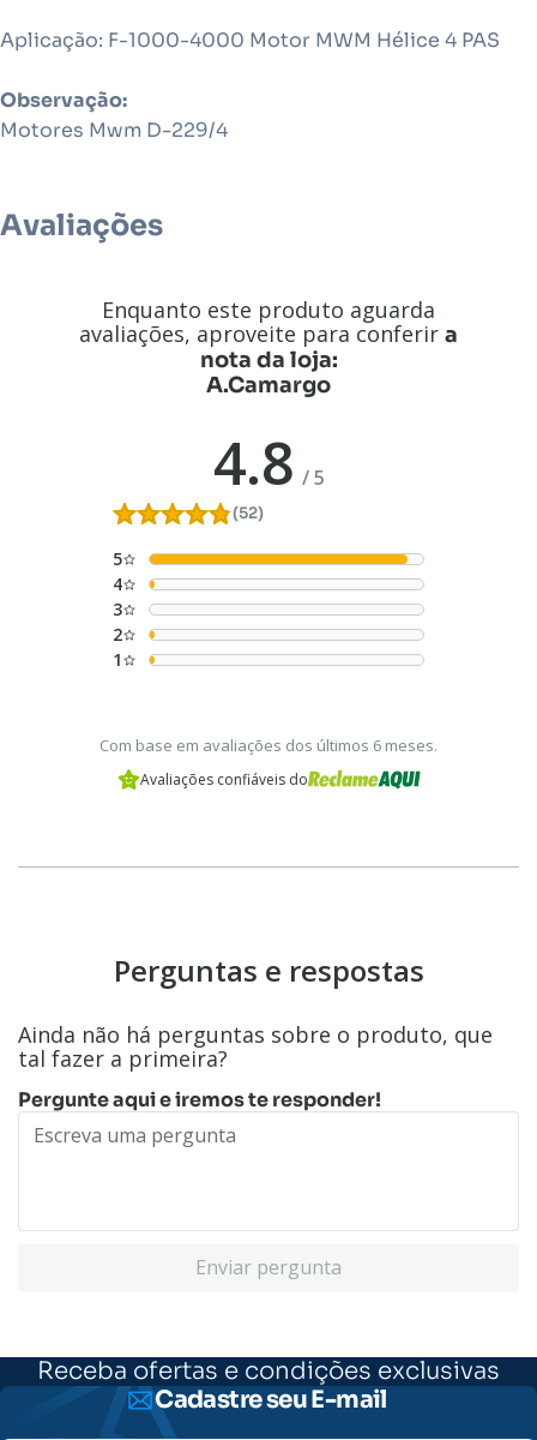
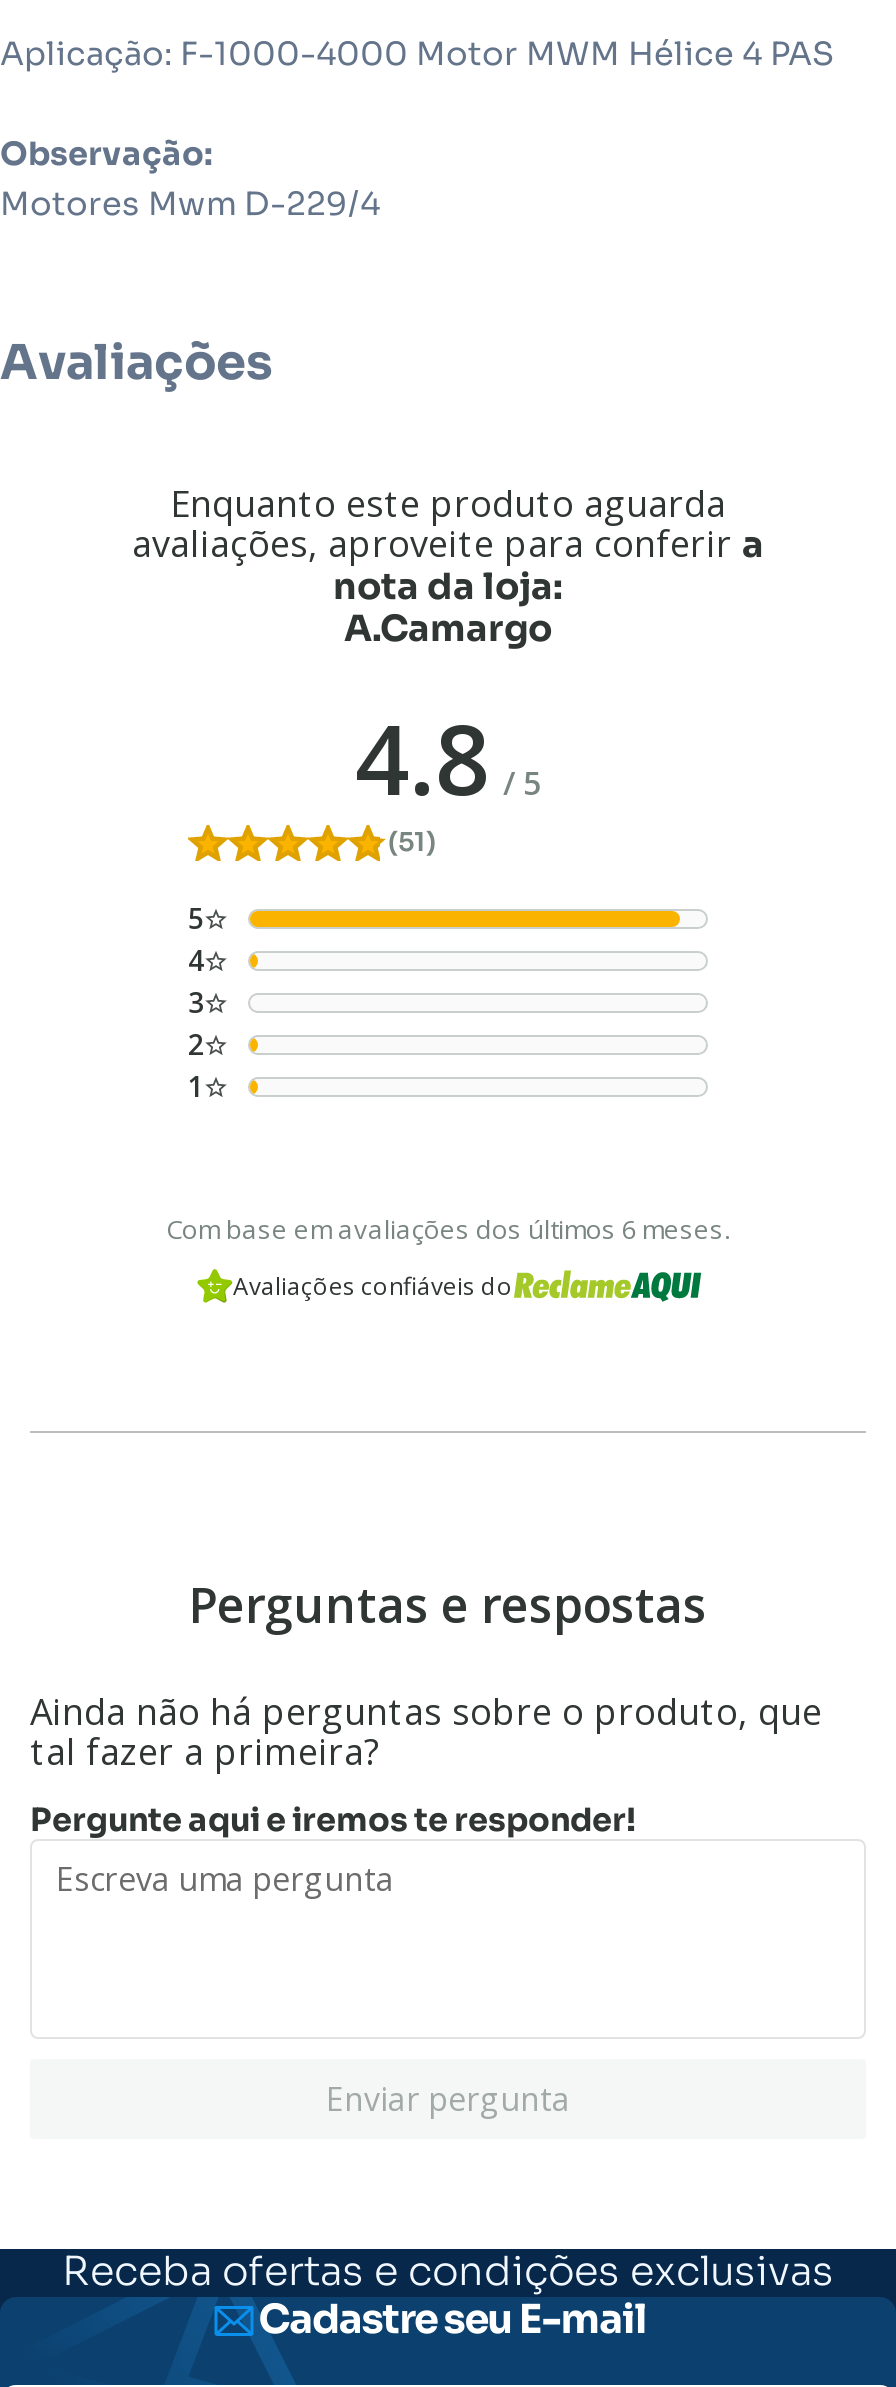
- (52)
+ (51)
